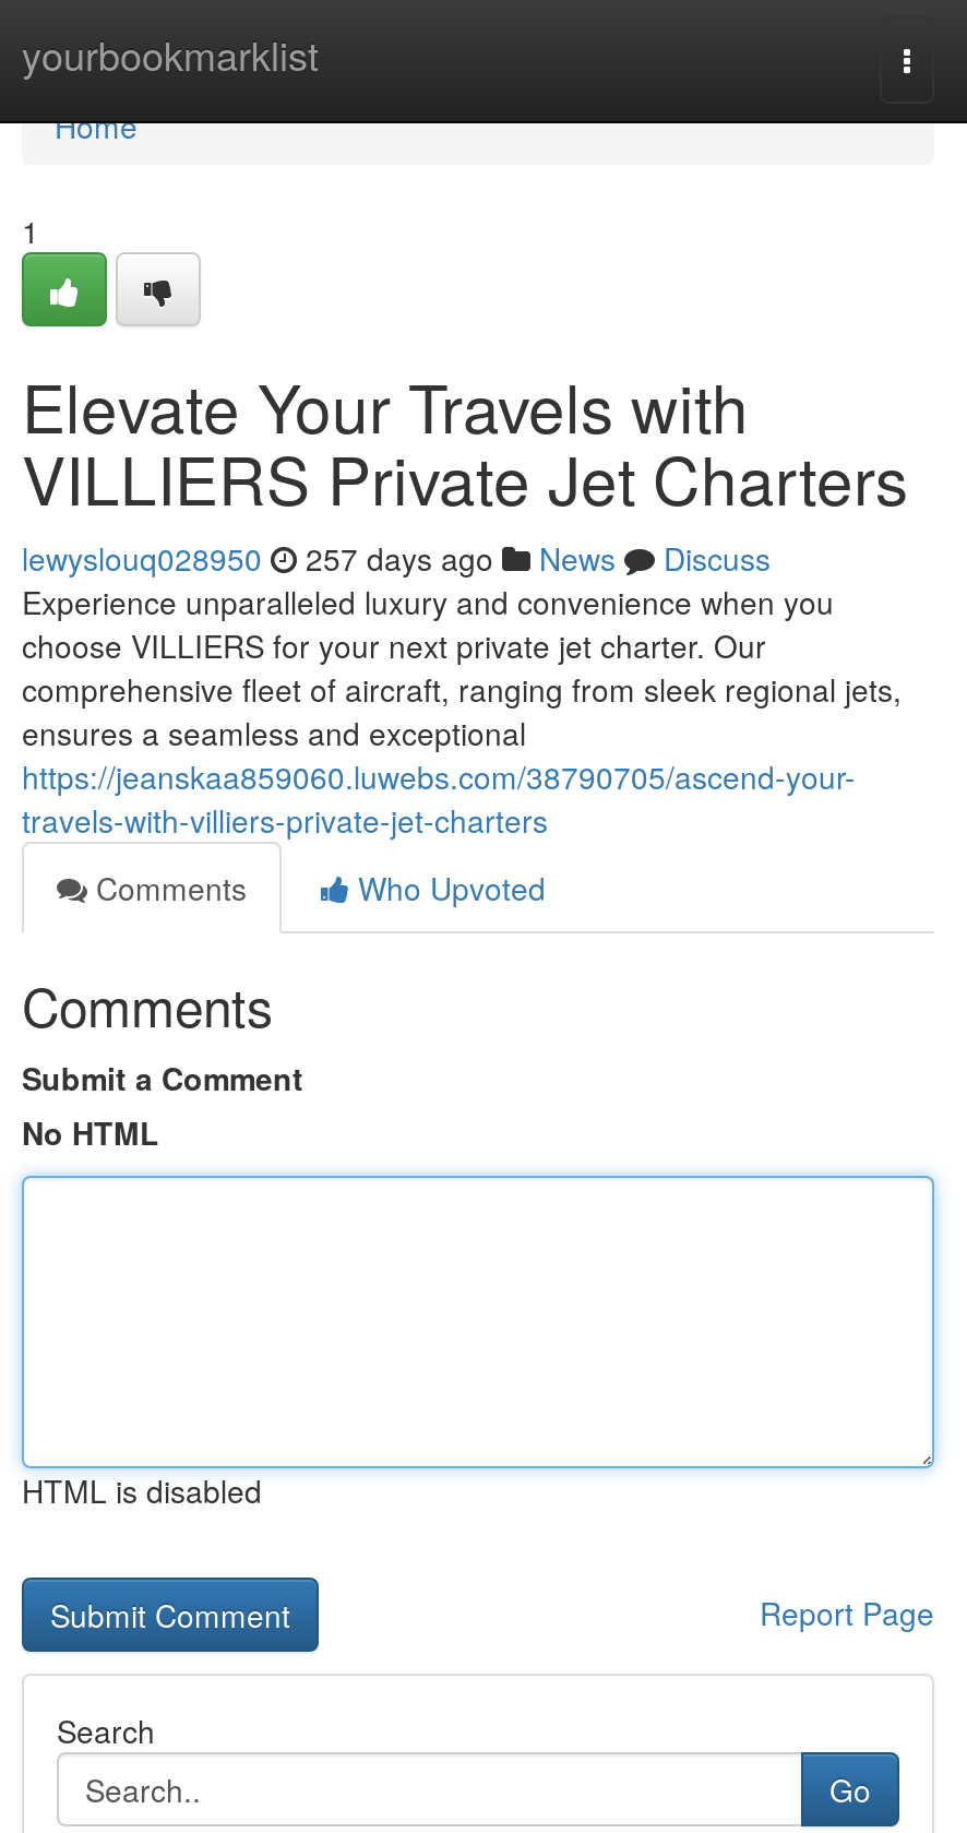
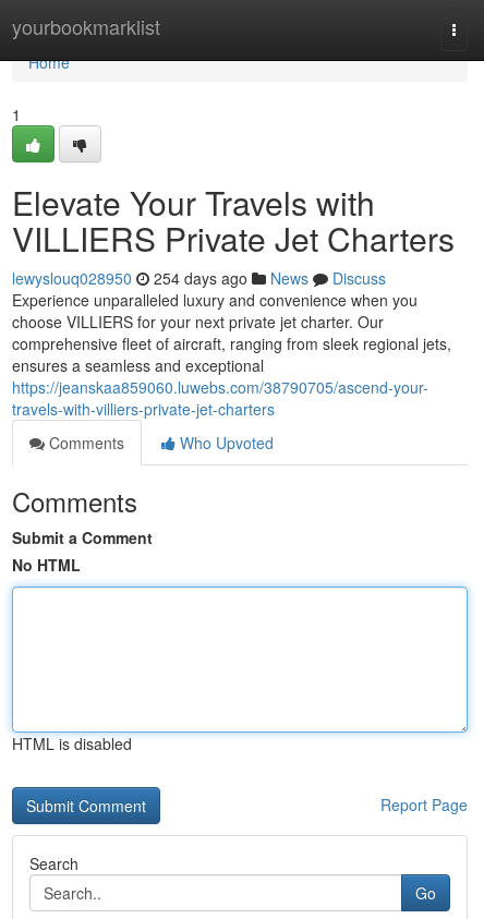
- lewyslouq028950 257 days ago News Discuss
+ lewyslouq028950 254 days ago News Discuss
